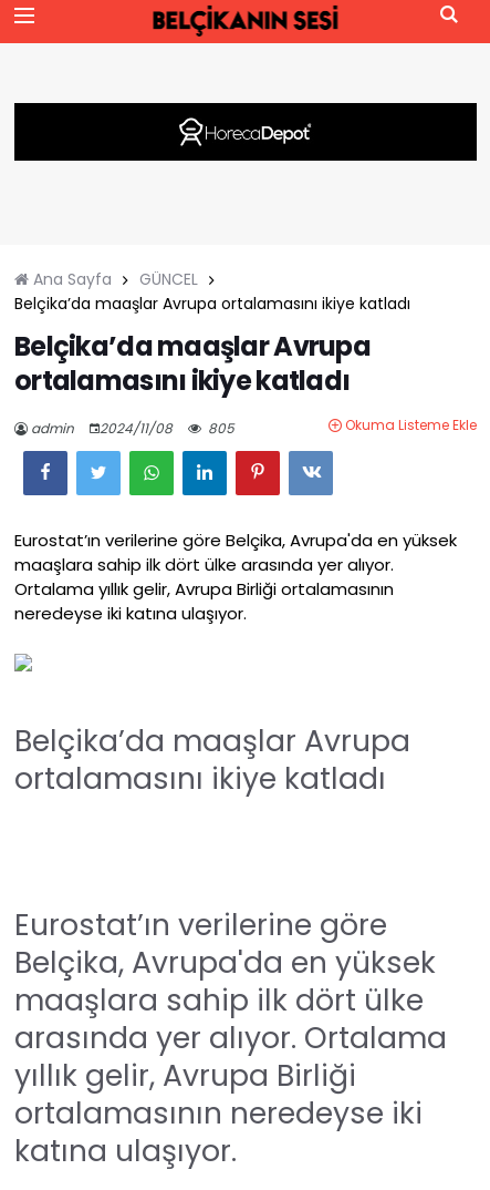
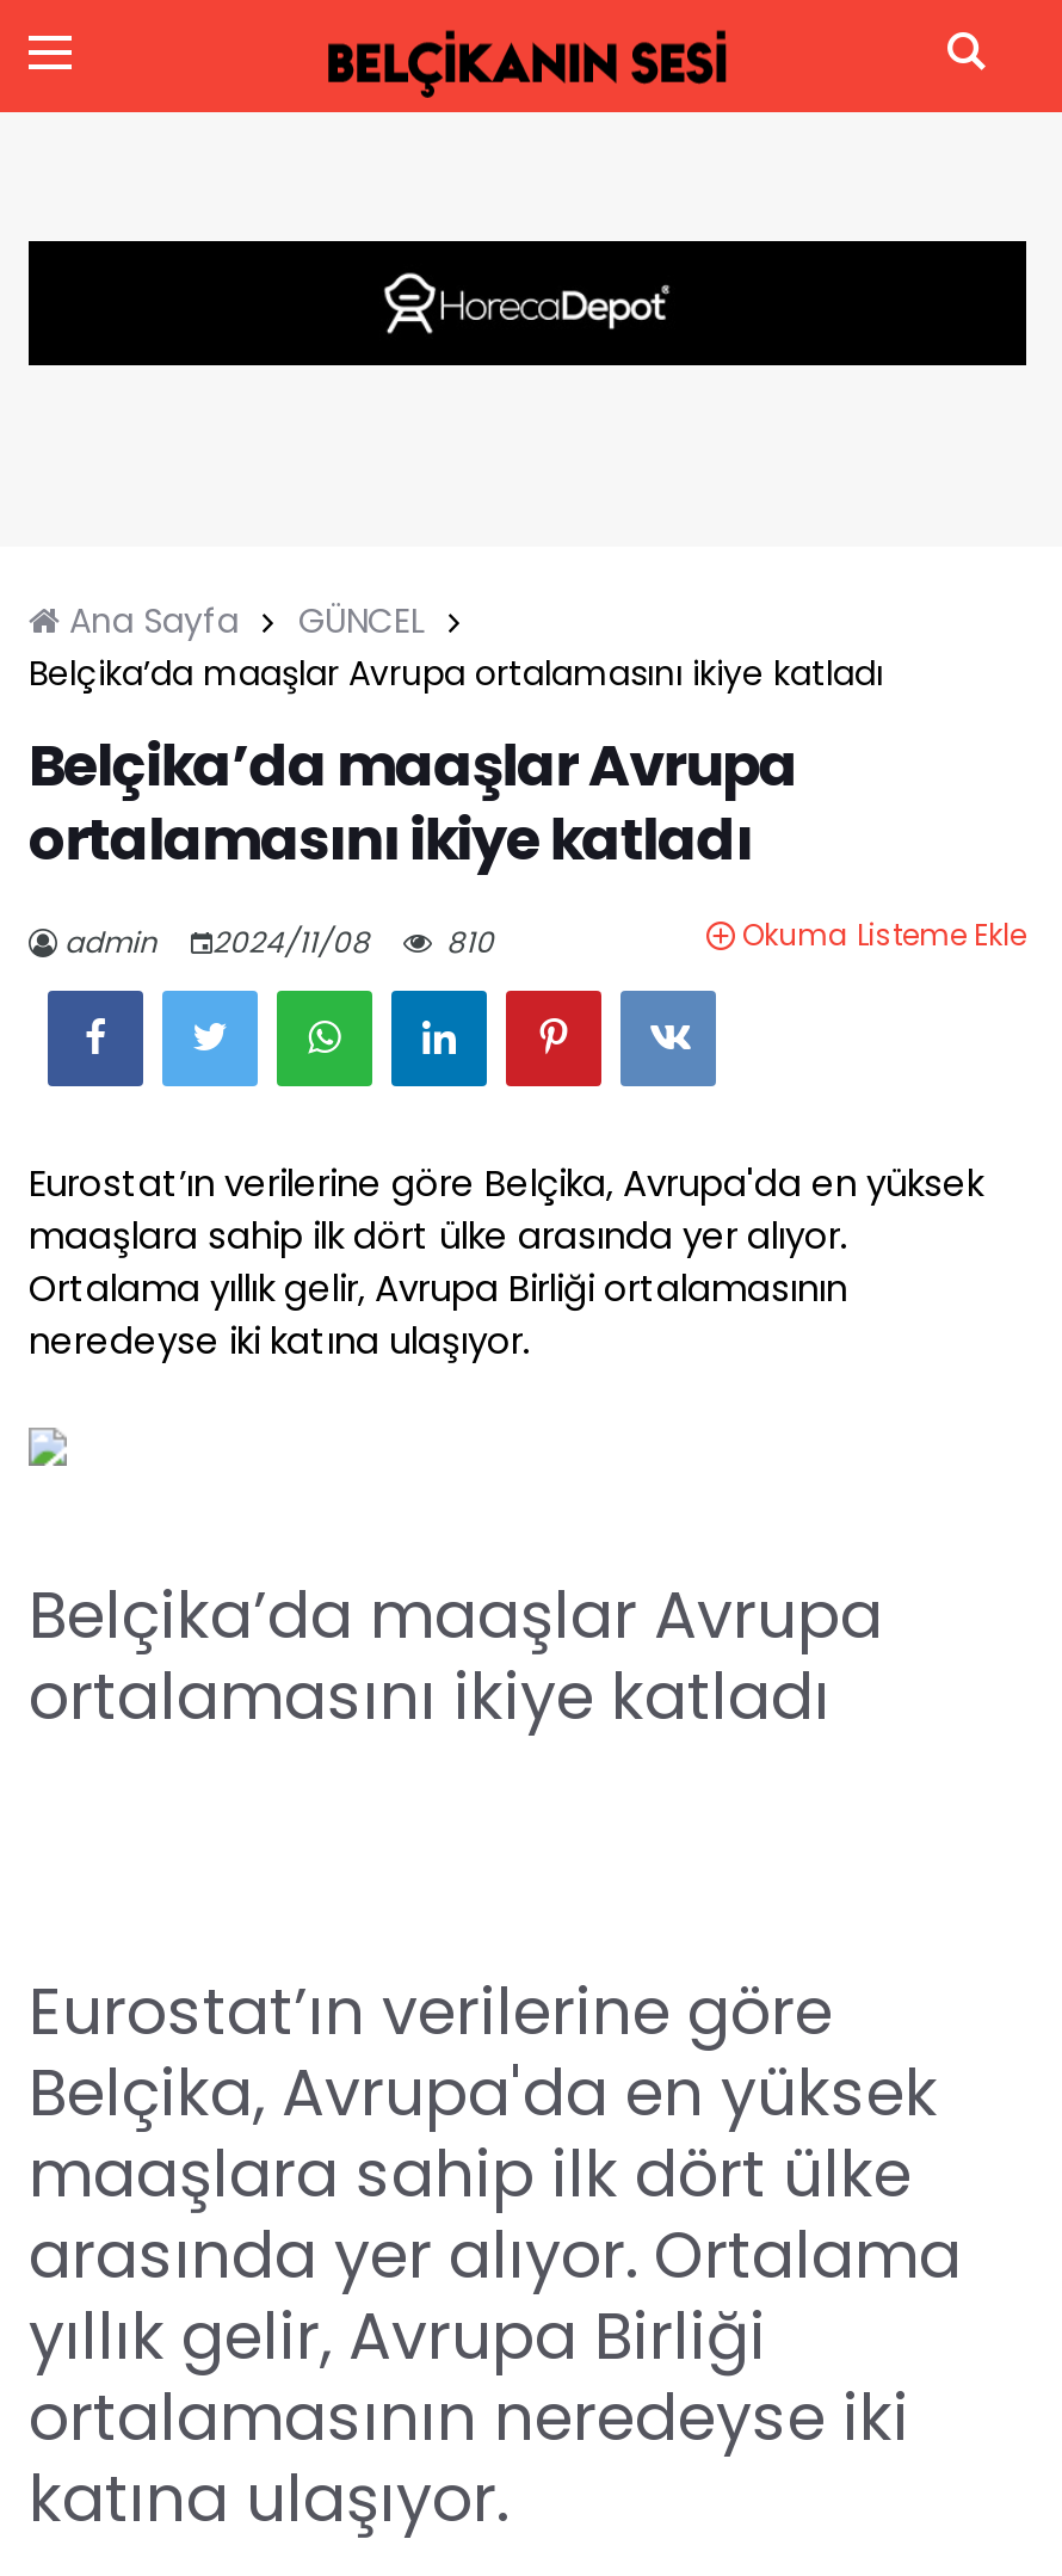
- admin 2024/11/08 805
+ admin 2024/11/08 810
